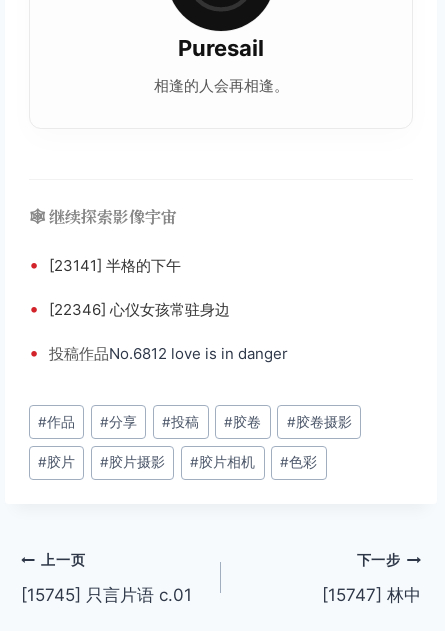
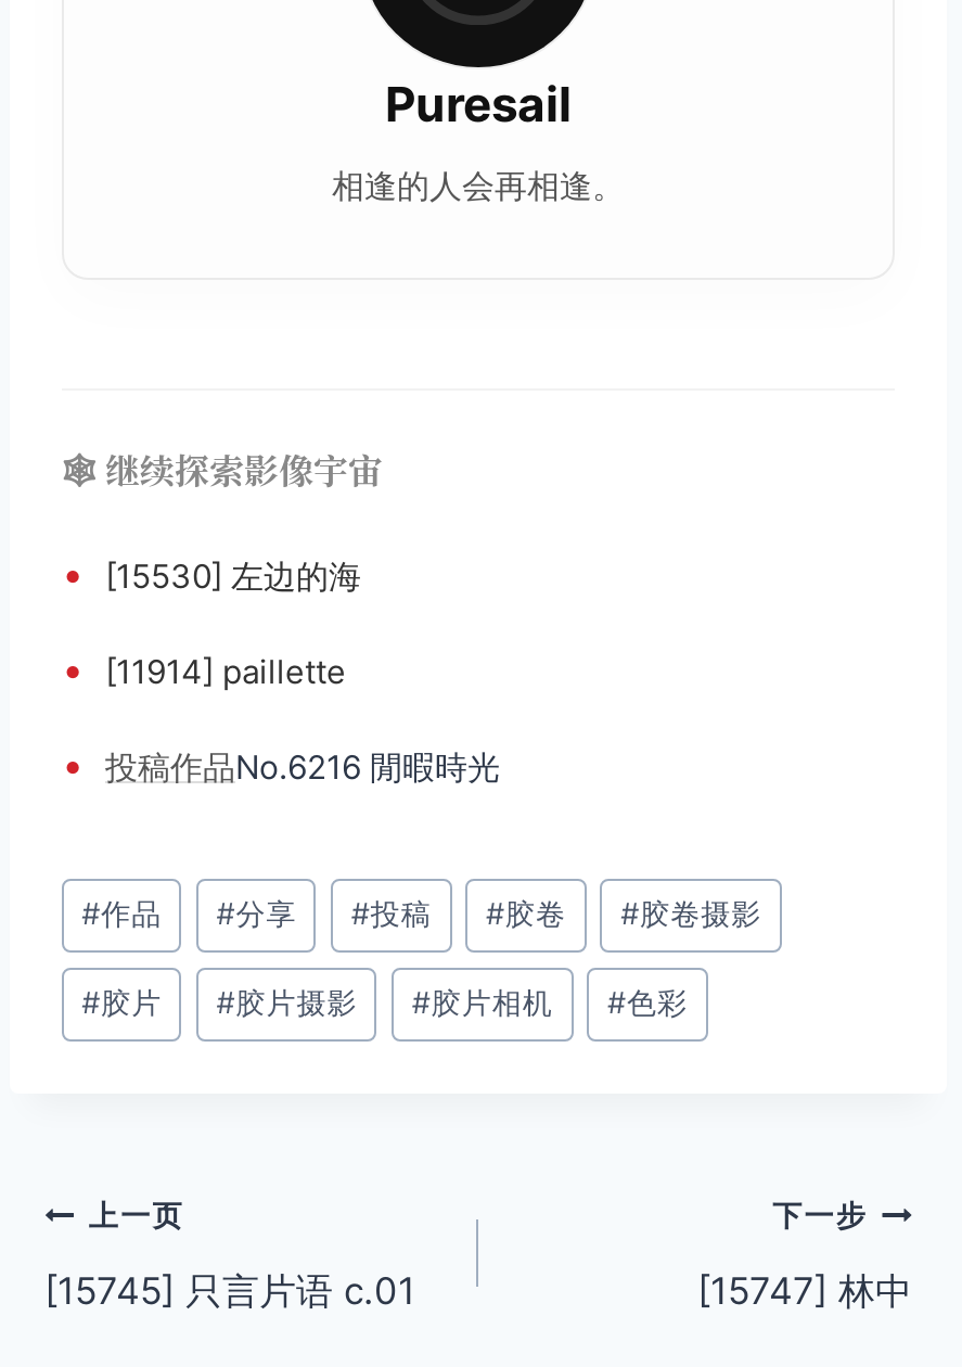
- • [23141] 半格的下午
+ • [15530] 左边的海

- • [22346] 心仪女孩常驻身边
+ • [11914] paillette

- • 投稿作品No.6812 love is in danger
+ • 投稿作品No.6216 閒暇時光
